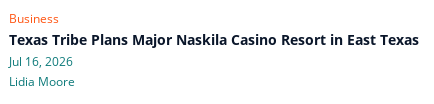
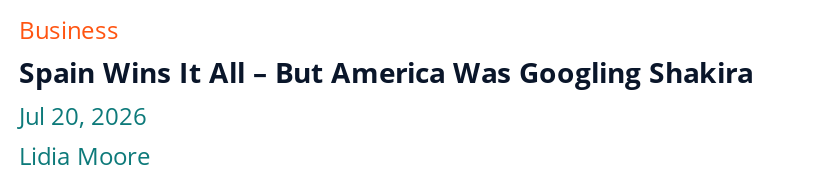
- Texas Tribe Plans Major Naskila Casino Resort in East Texas
- Jul 16, 2026
+ Spain Wins It All – But America Was Googling Shakira
+ Jul 20, 2026
